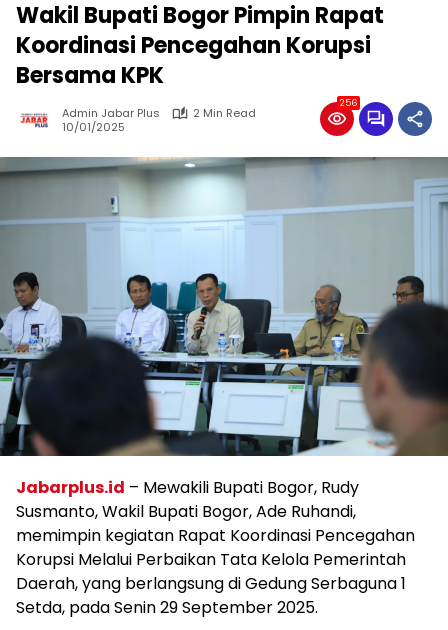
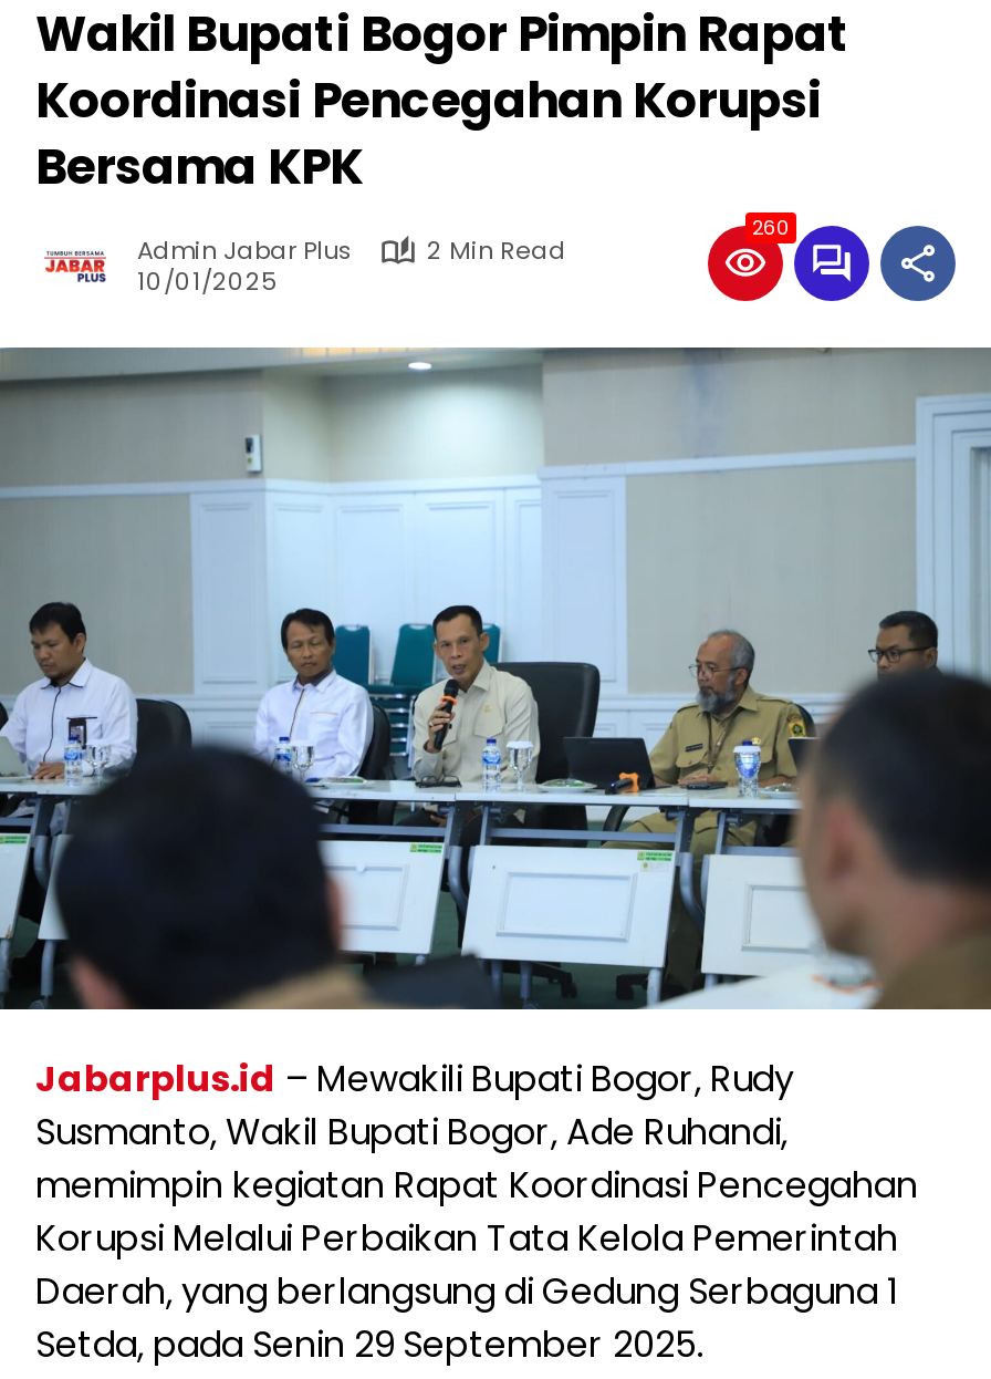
- 256
+ 260
